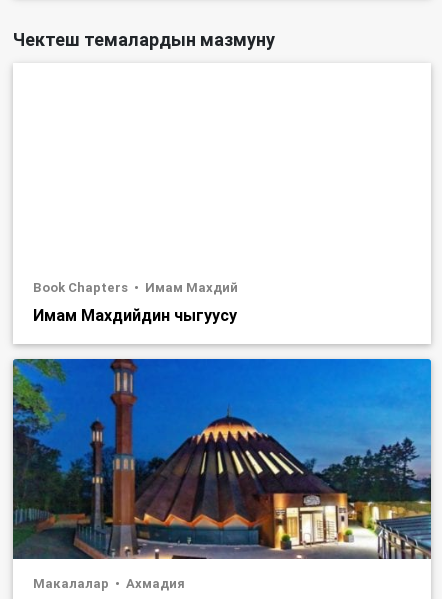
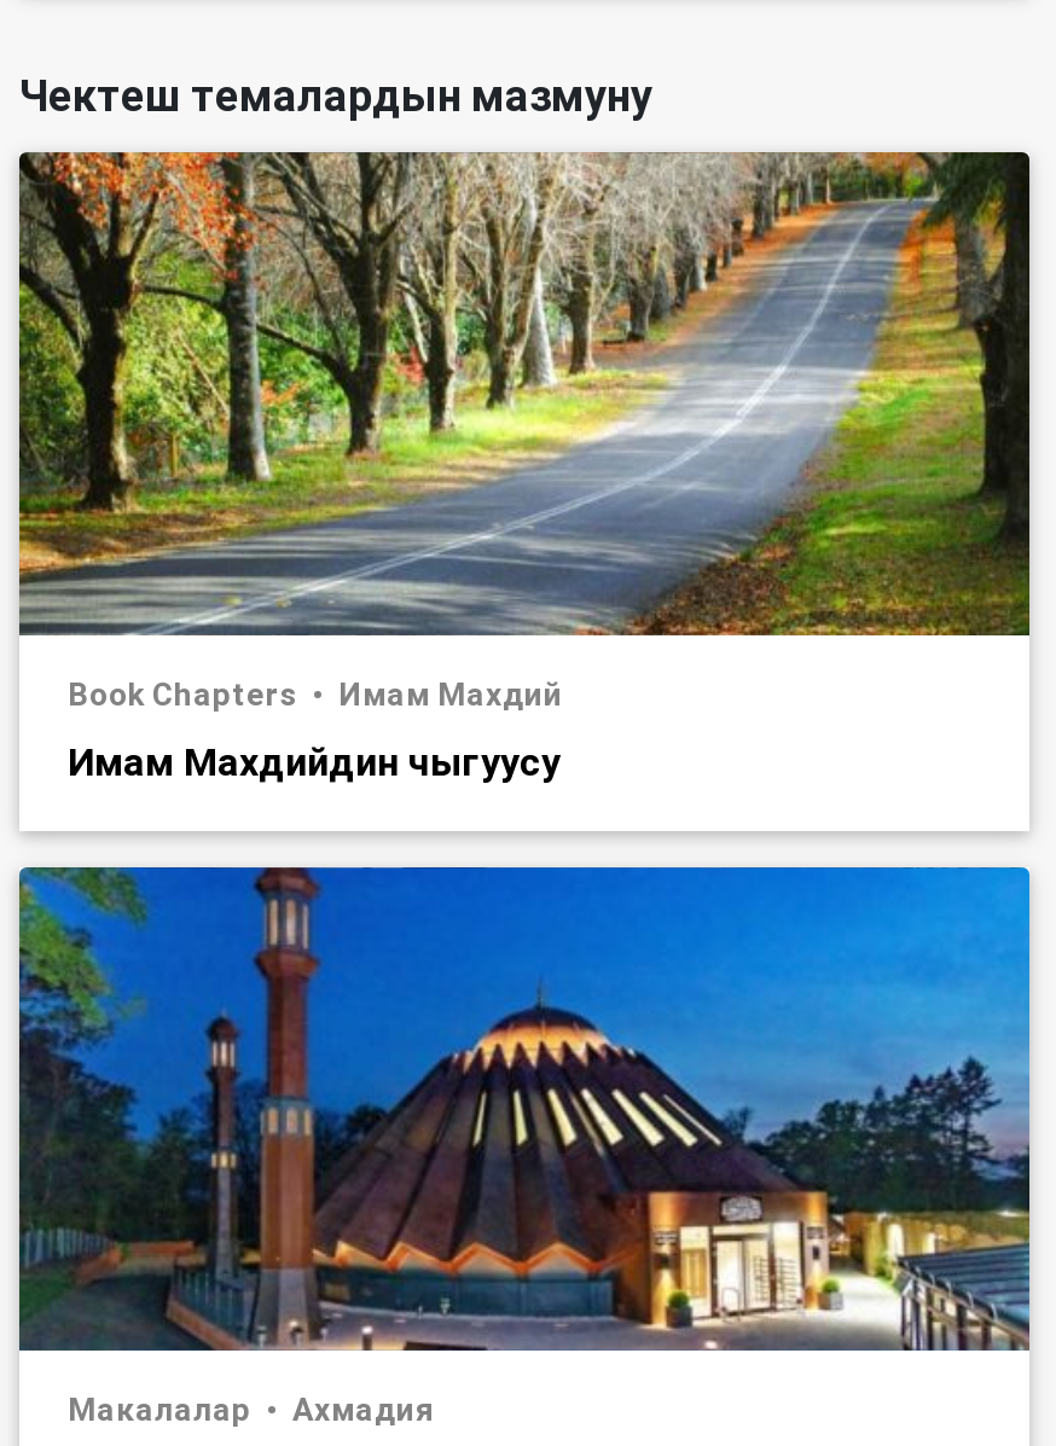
+ [image]
